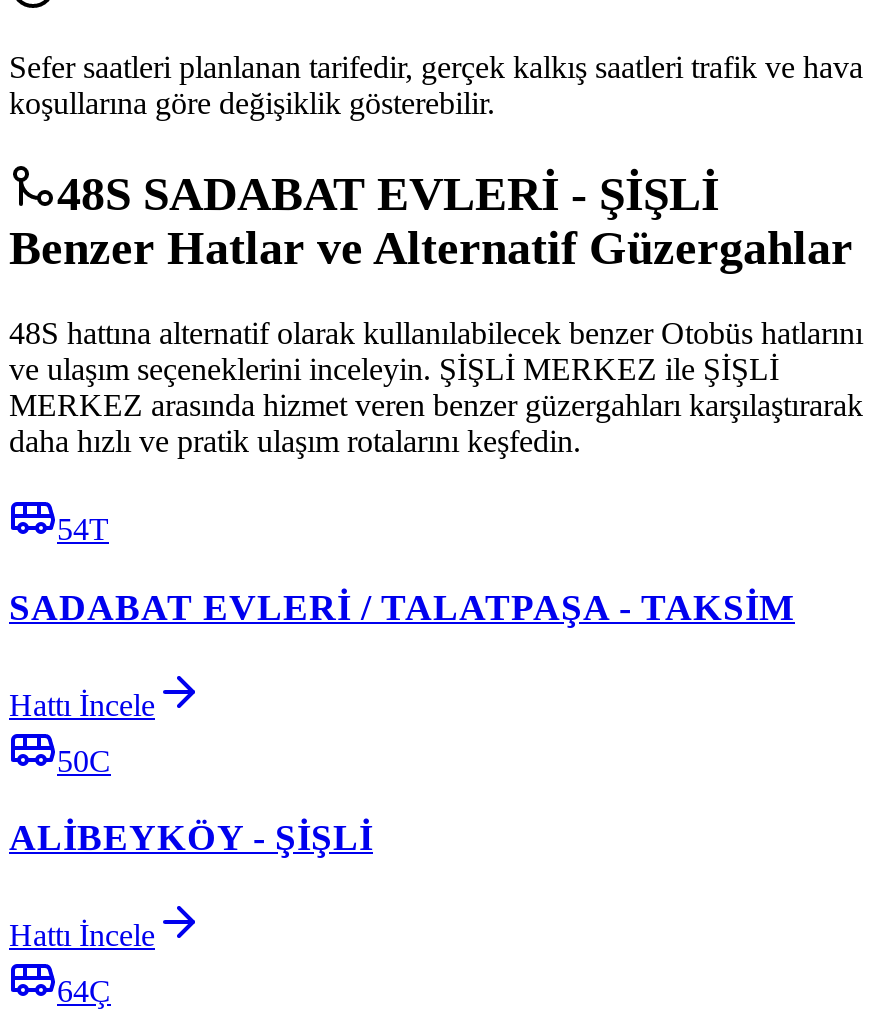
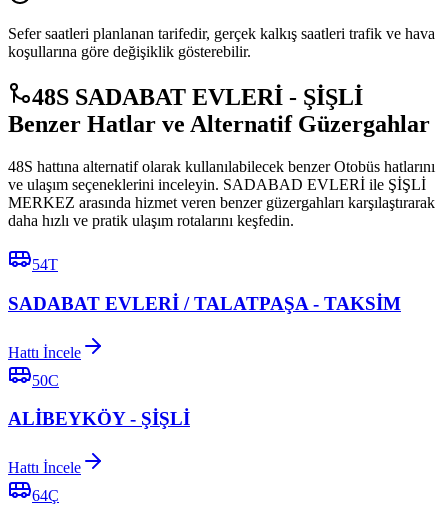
- ve ulaşım seçeneklerini inceleyin. ŞİŞLİ MERKEZ ile ŞİŞLİ
+ ve ulaşım seçeneklerini inceleyin. SADABAD EVLERİ ile ŞİŞLİ
